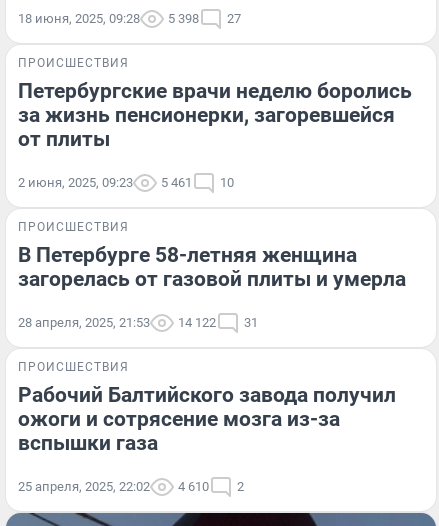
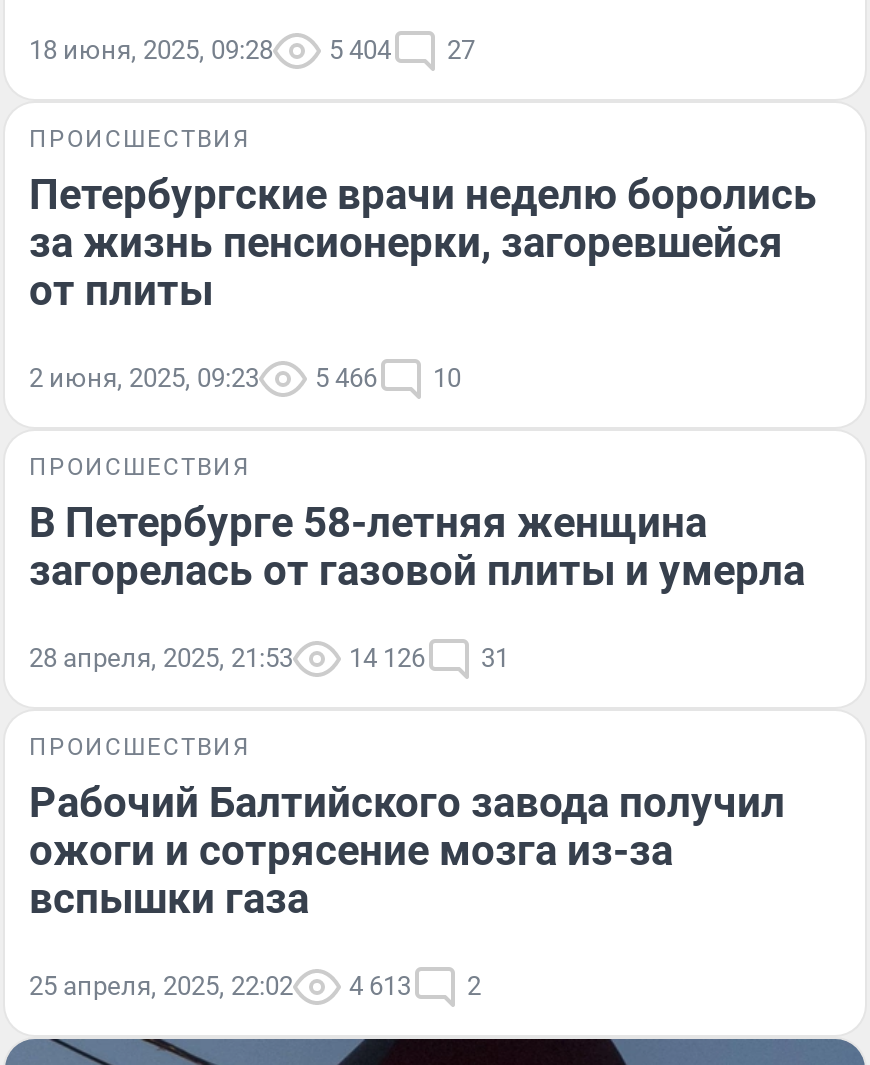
- 18 июня, 2025, 09:28 5 398 27
+ 18 июня, 2025, 09:28 5 404 27

- 2 июня, 2025, 09:23 5 461 10
+ 2 июня, 2025, 09:23 5 466 10

- 28 апреля, 2025, 21:53 14 122 31
+ 28 апреля, 2025, 21:53 14 126 31

- 25 апреля, 2025, 22:02 4 610 2
+ 25 апреля, 2025, 22:02 4 613 2
